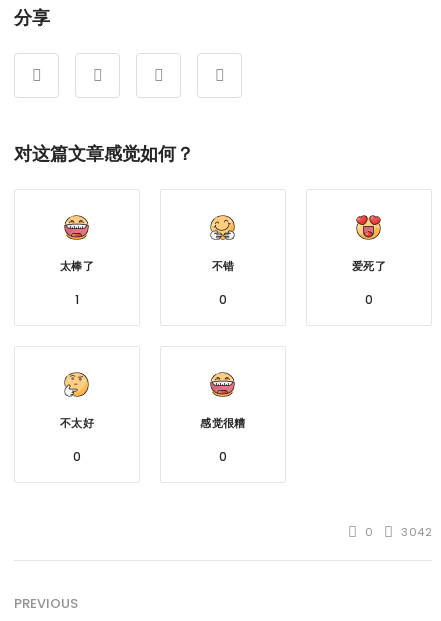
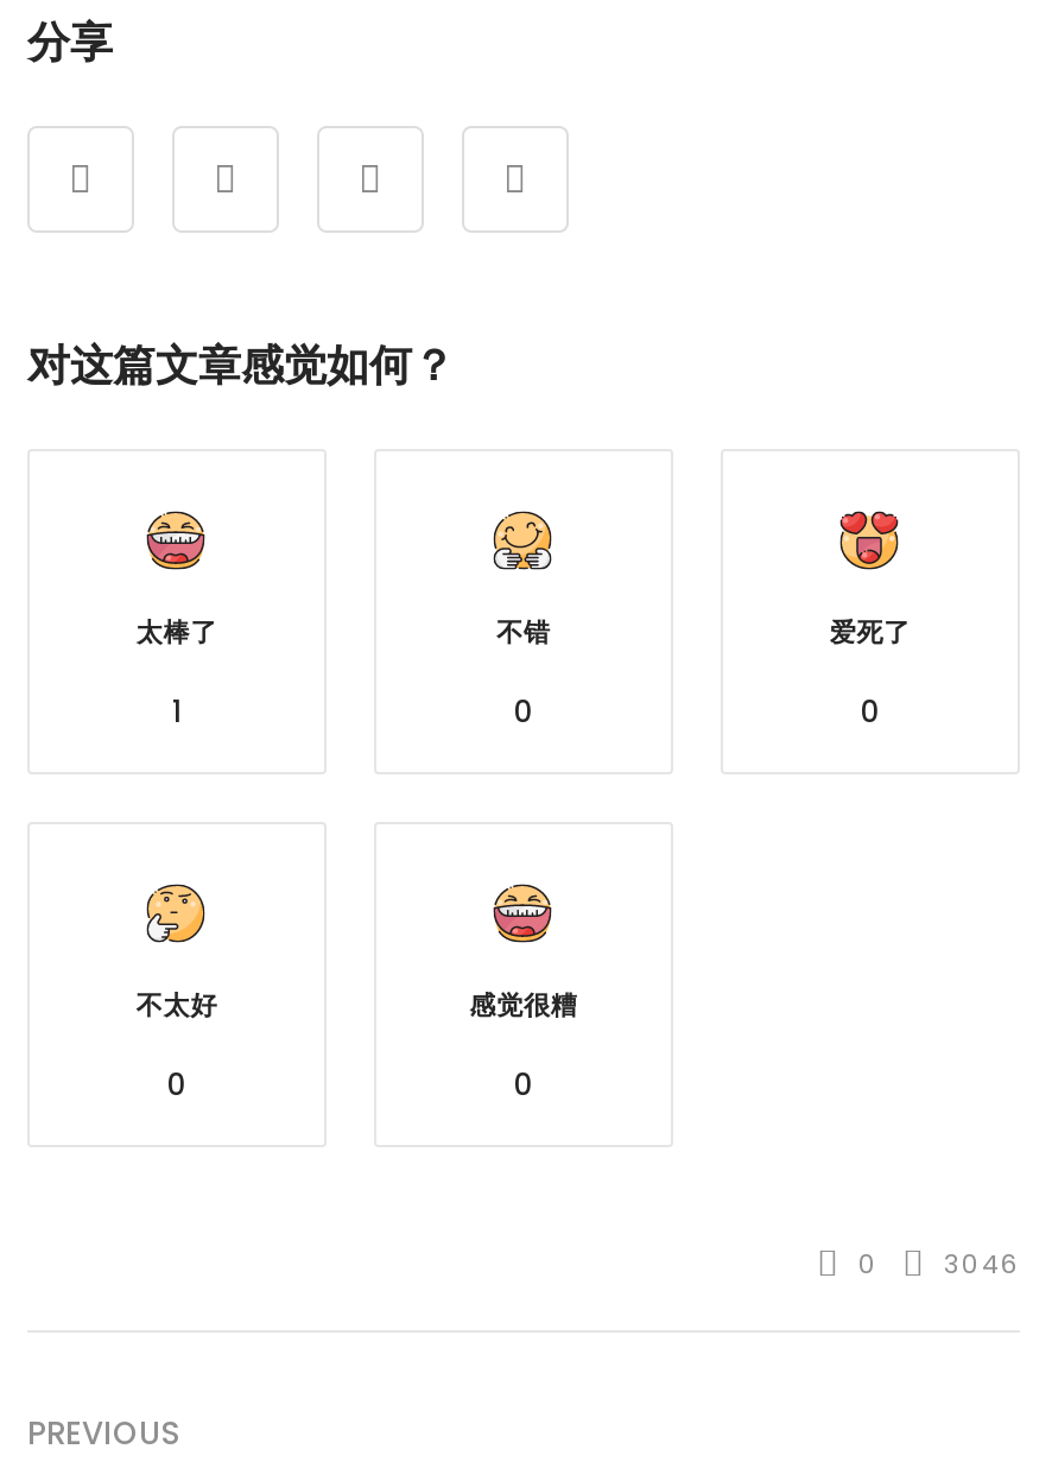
- 0 3042
+ 0 3046
